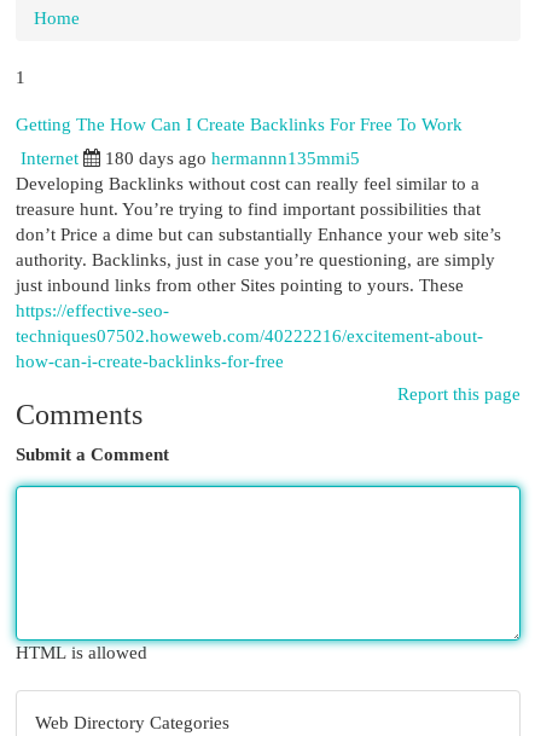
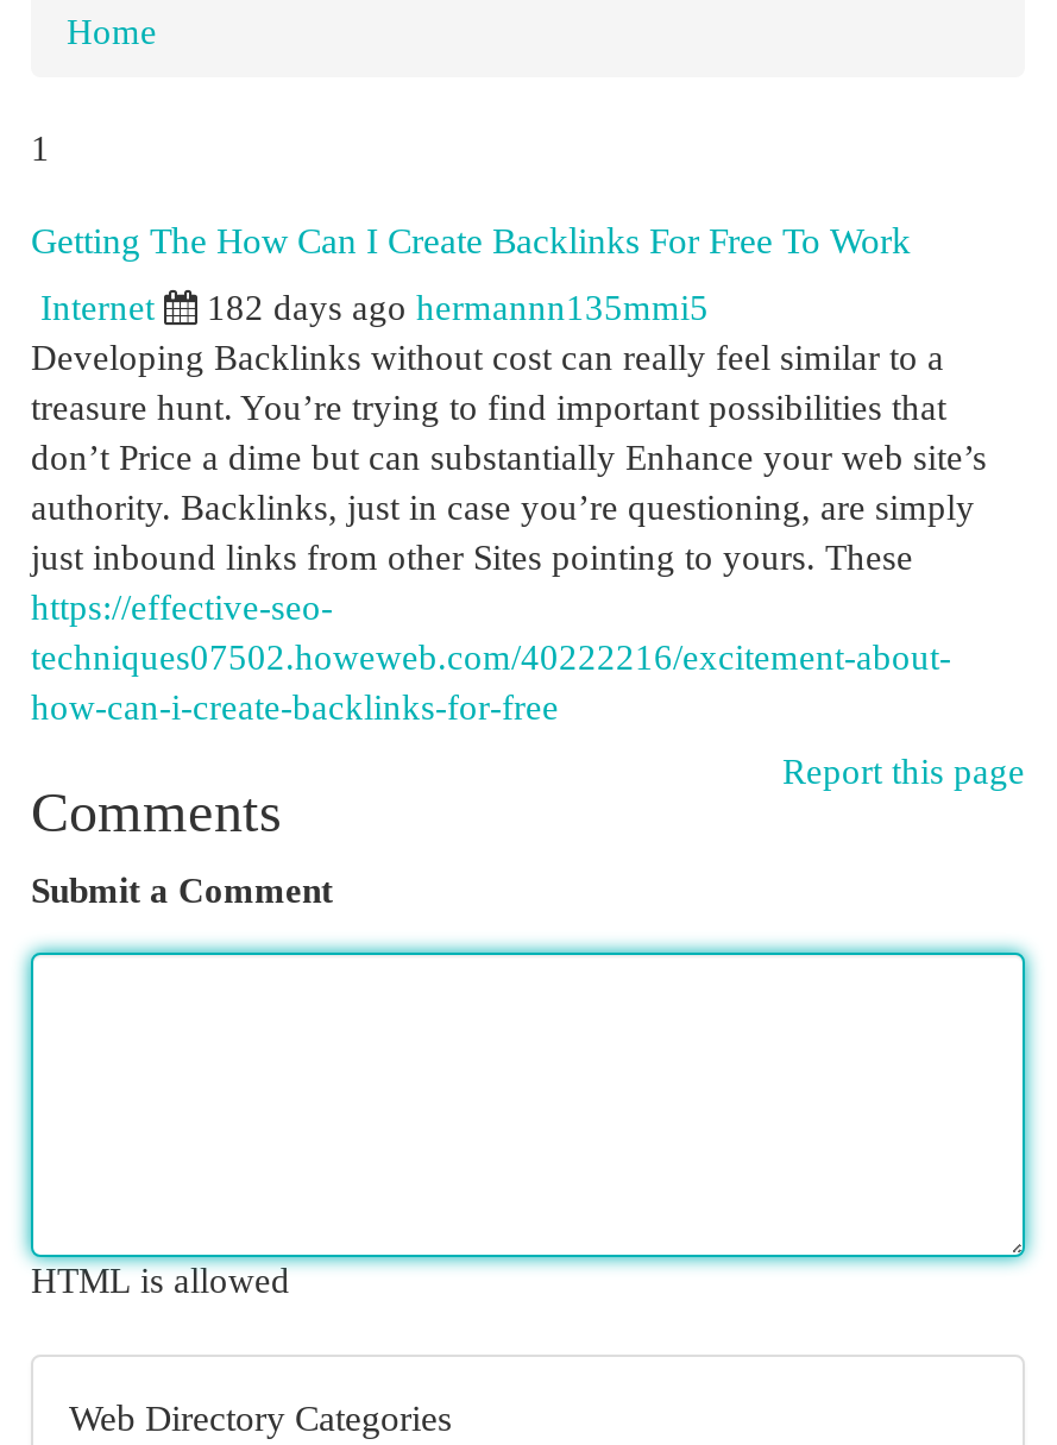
- 180 days ago hermannn135mmi5
+ 182 days ago hermannn135mmi5
